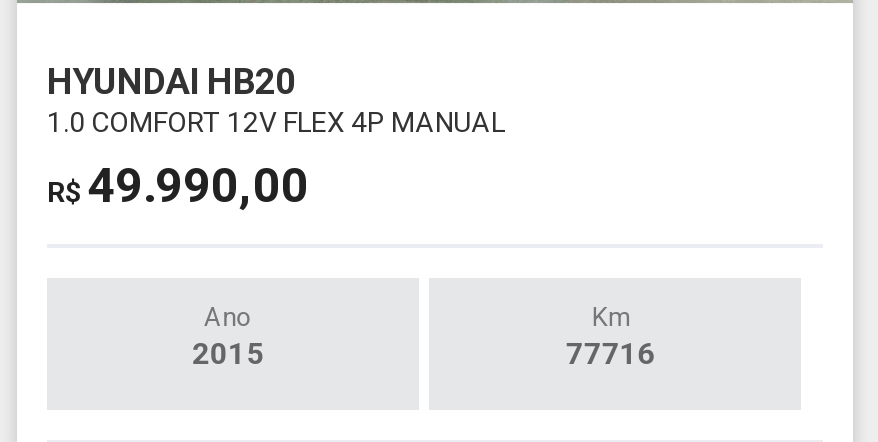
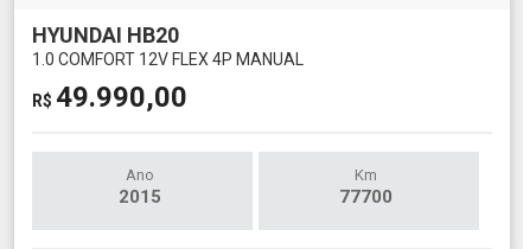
- 77716
+ 77700
